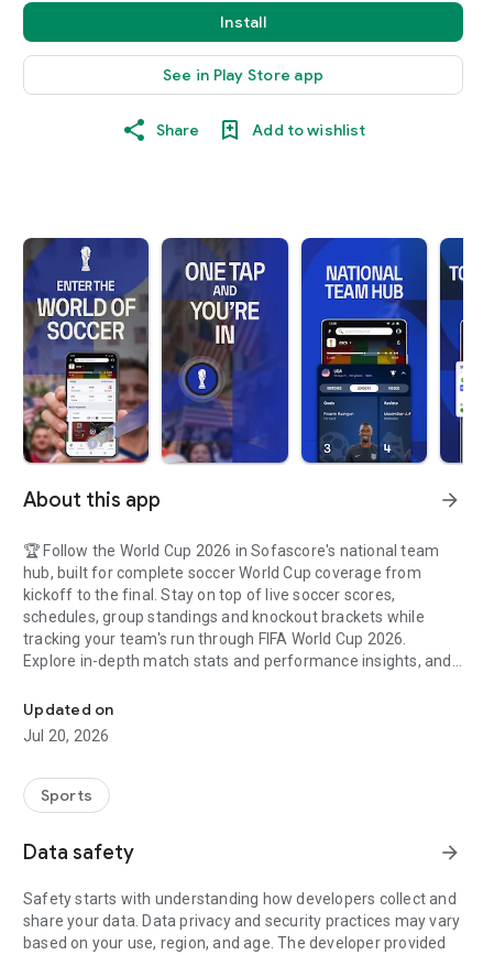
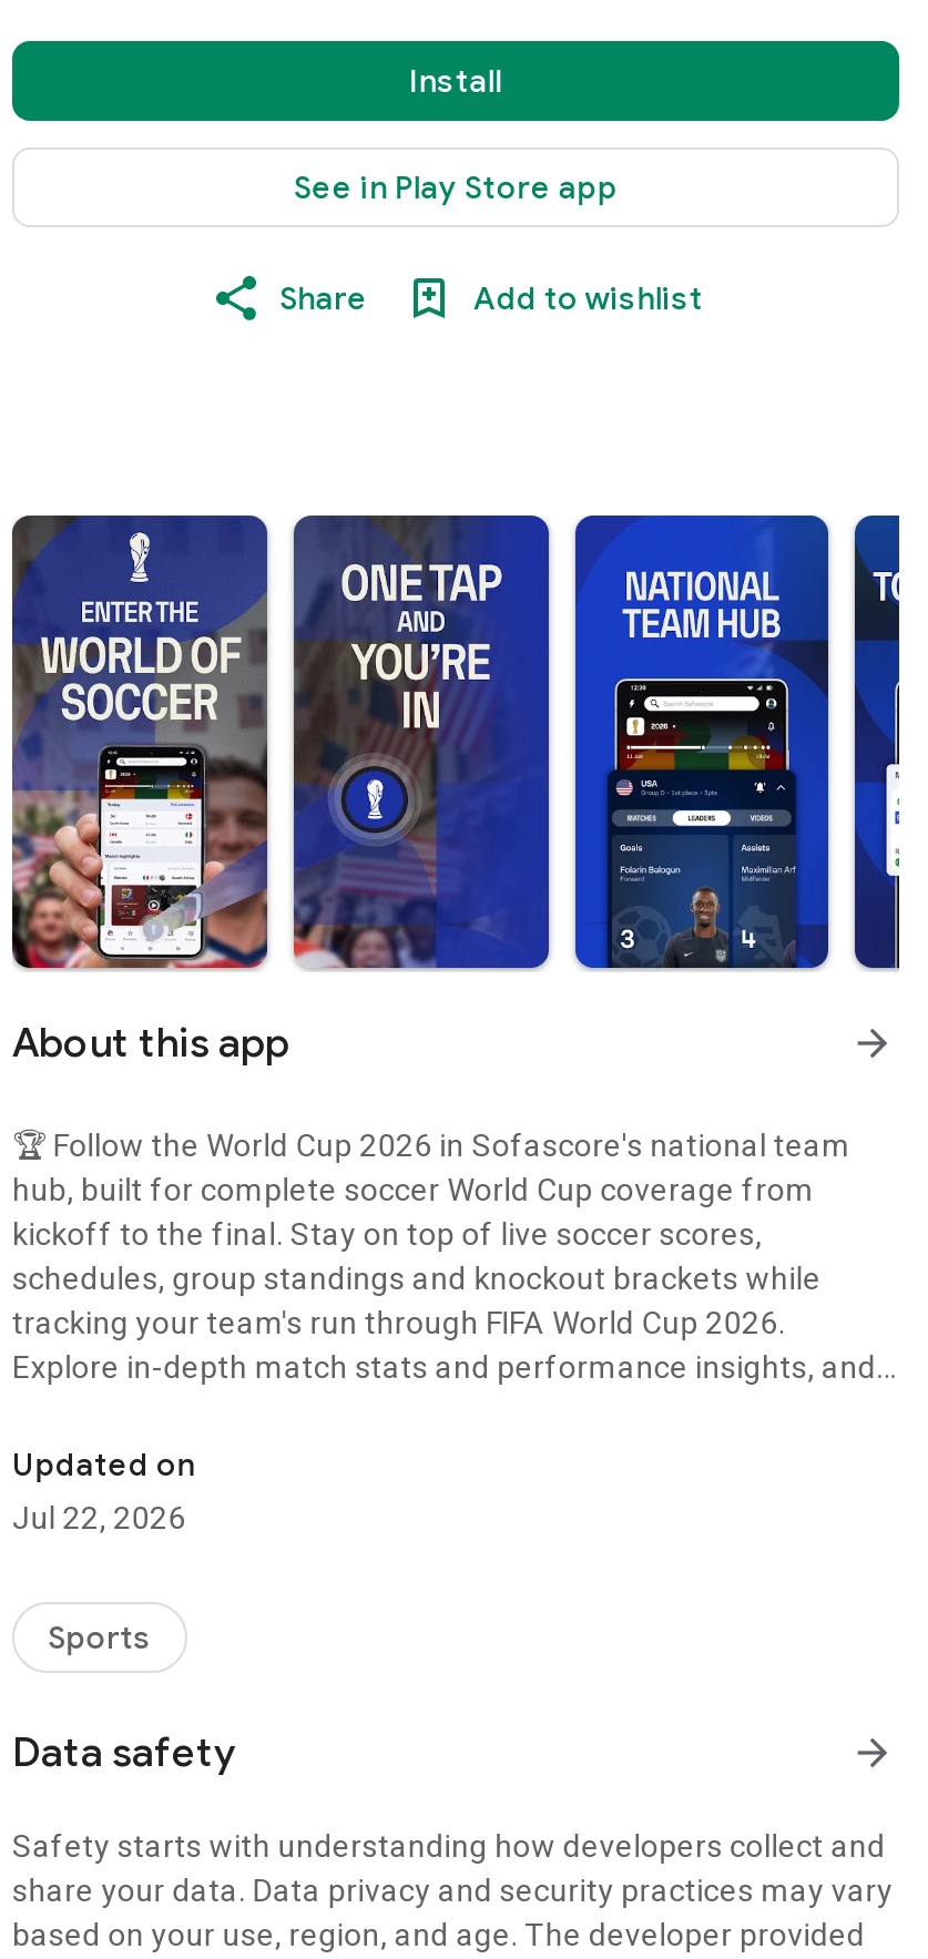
- Jul 20, 2026
+ Jul 22, 2026
